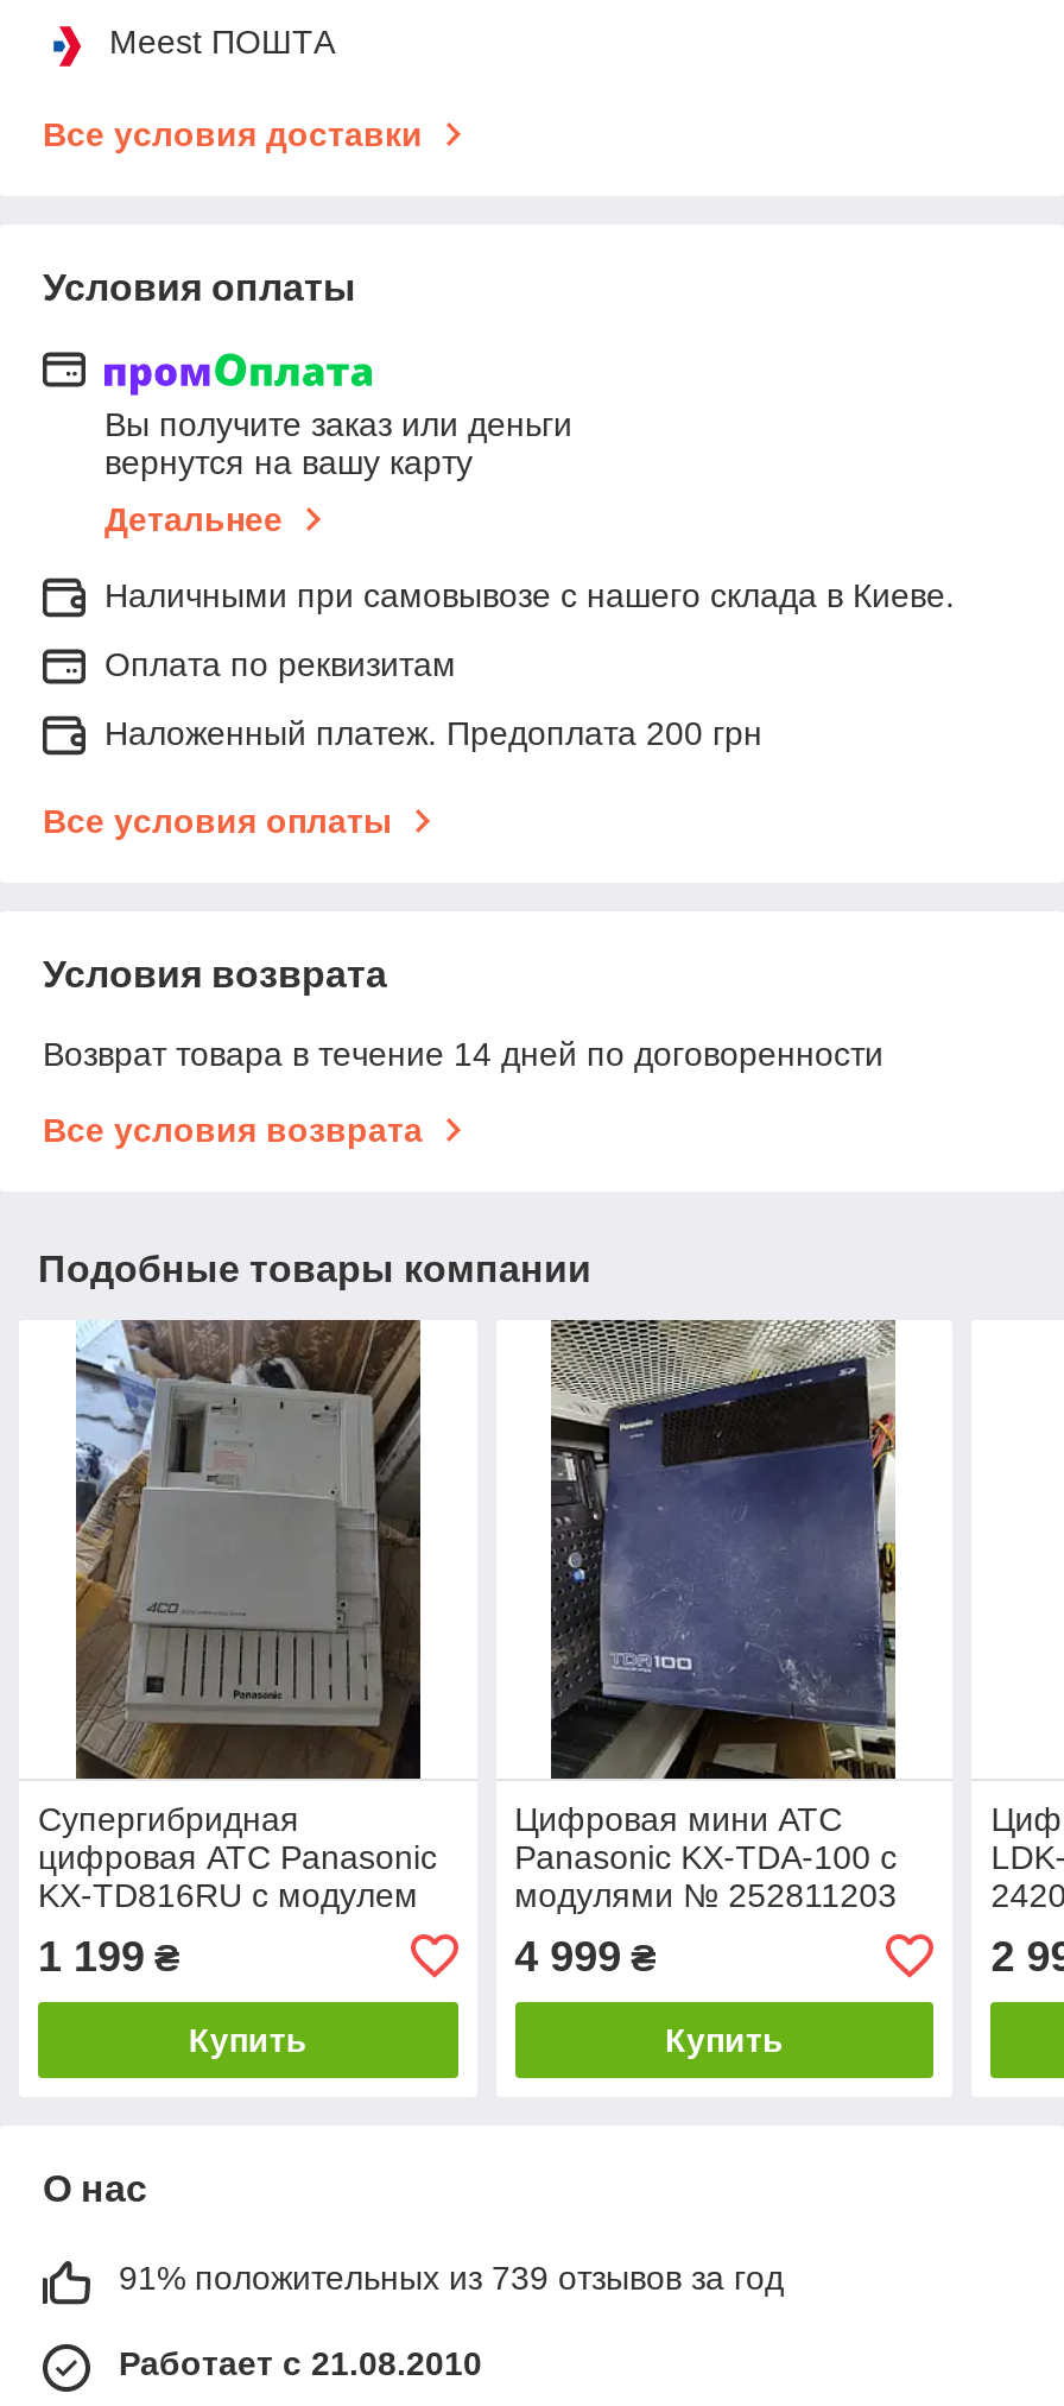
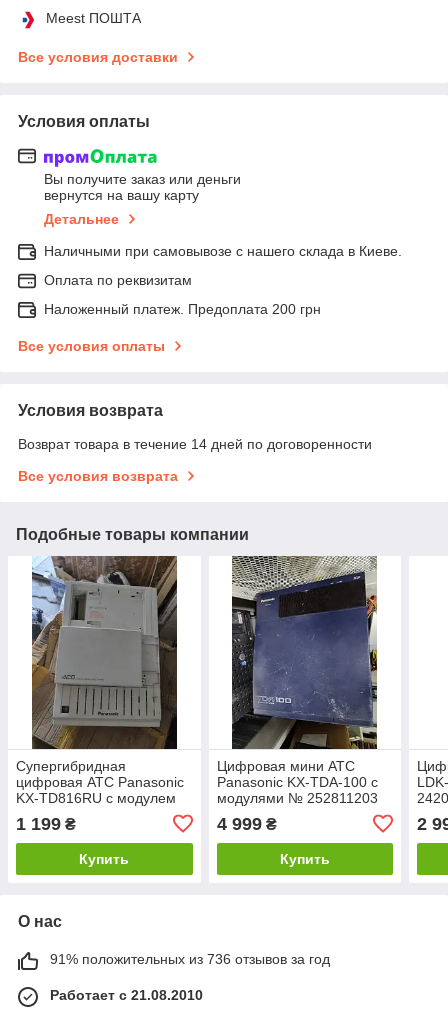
- 91% положительных из 739 отзывов за год
+ 91% положительных из 736 отзывов за год
